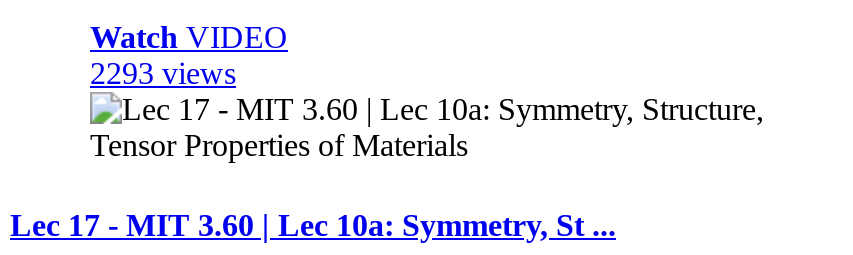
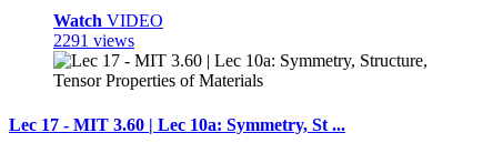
- 2293 views
+ 2291 views
